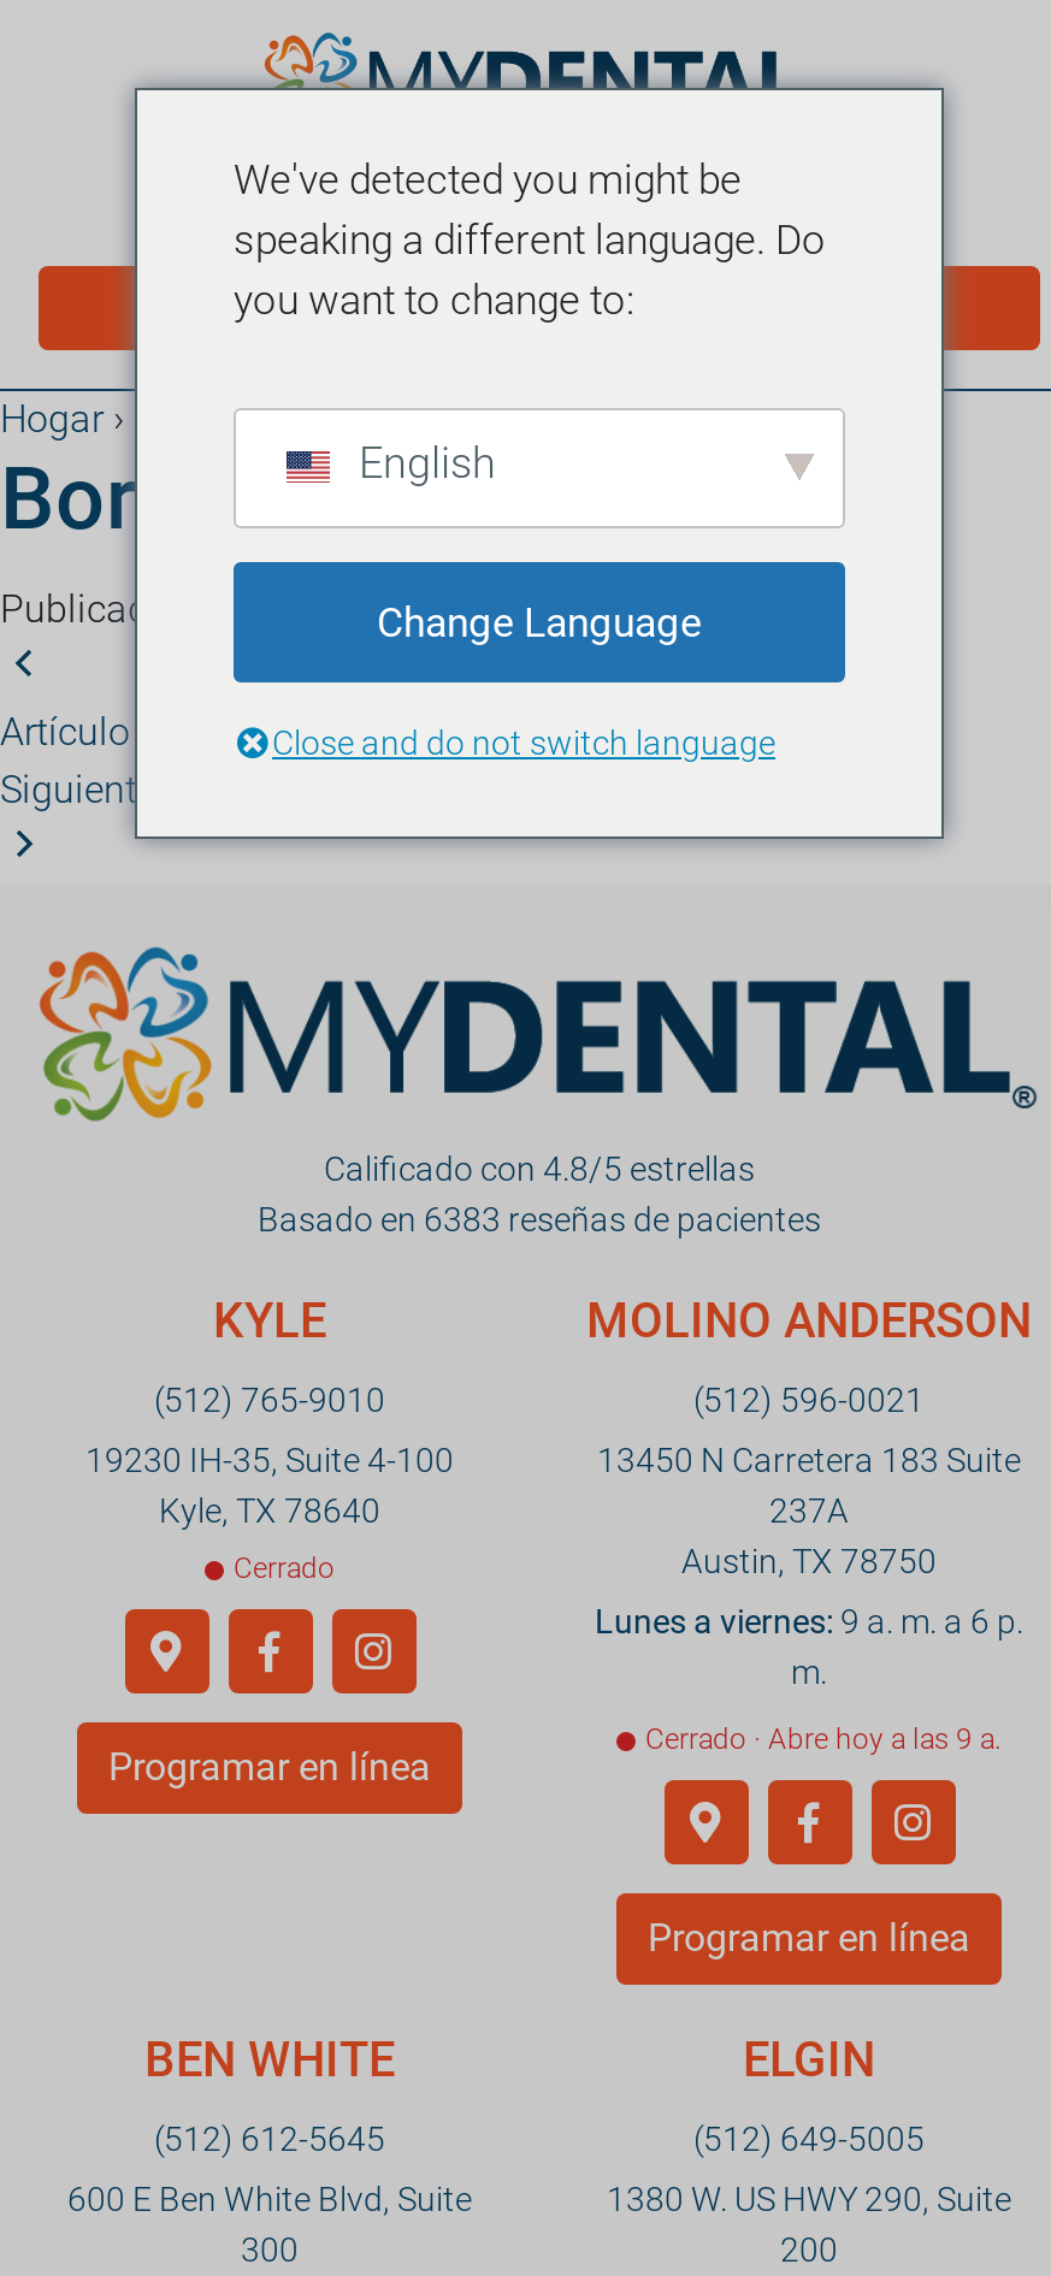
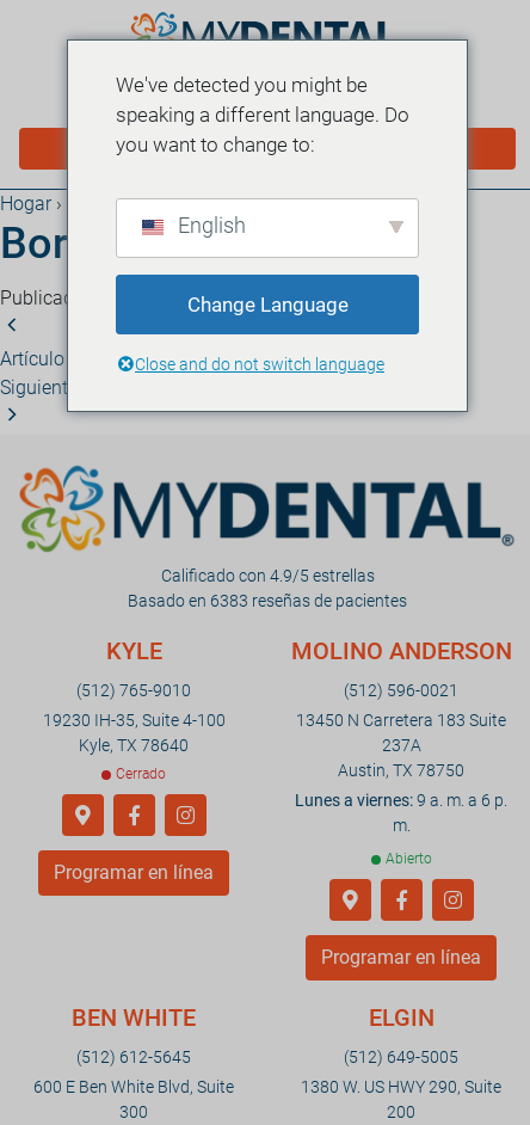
- Calificado con 4.8/5 estrellas
+ Calificado con 4.9/5 estrellas

- Cerrado · Abre hoy a las 9 a.
+ Abierto
